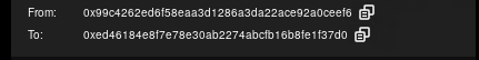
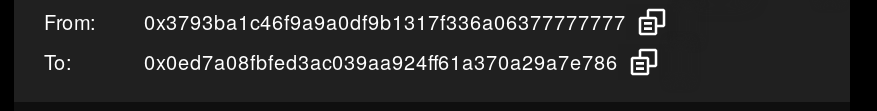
- 0x99c4262ed6f58eaa3d1286a3da22ace92a0ceef6
+ 0x3793ba1c46f9a9a0df9b1317f336a06377777777

- 0xed46184e8f7e78e30ab2274abcfb16b8fe1f37d0
+ 0x0ed7a08fbfed3ac039aa924ff61a370a29a7e786
